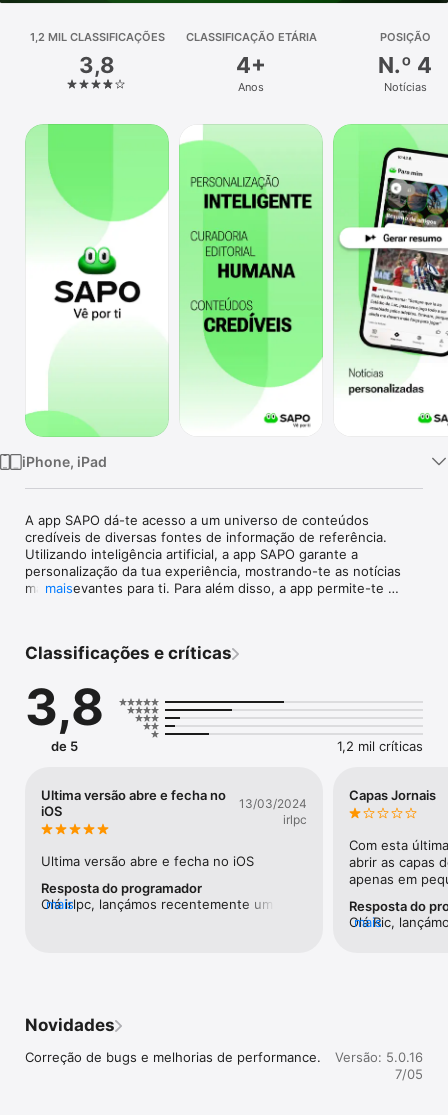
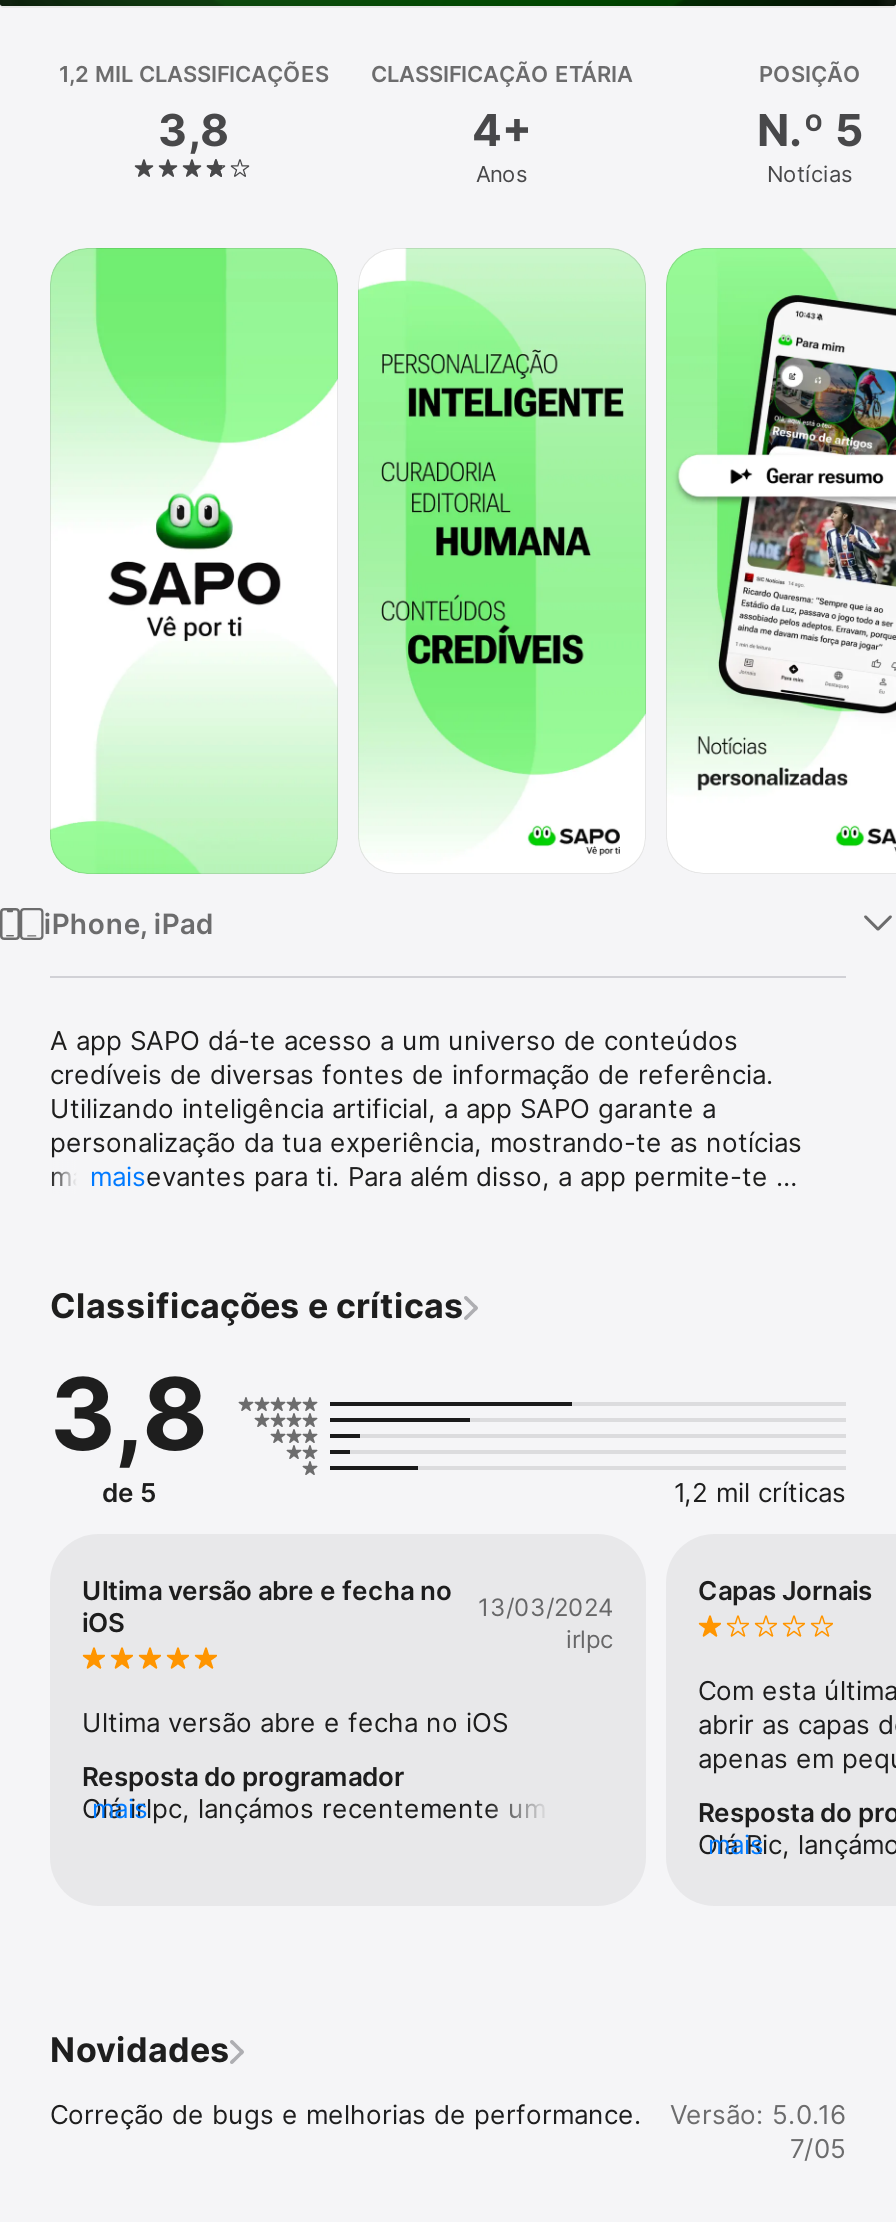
- N.º 4
+ N.º 5
